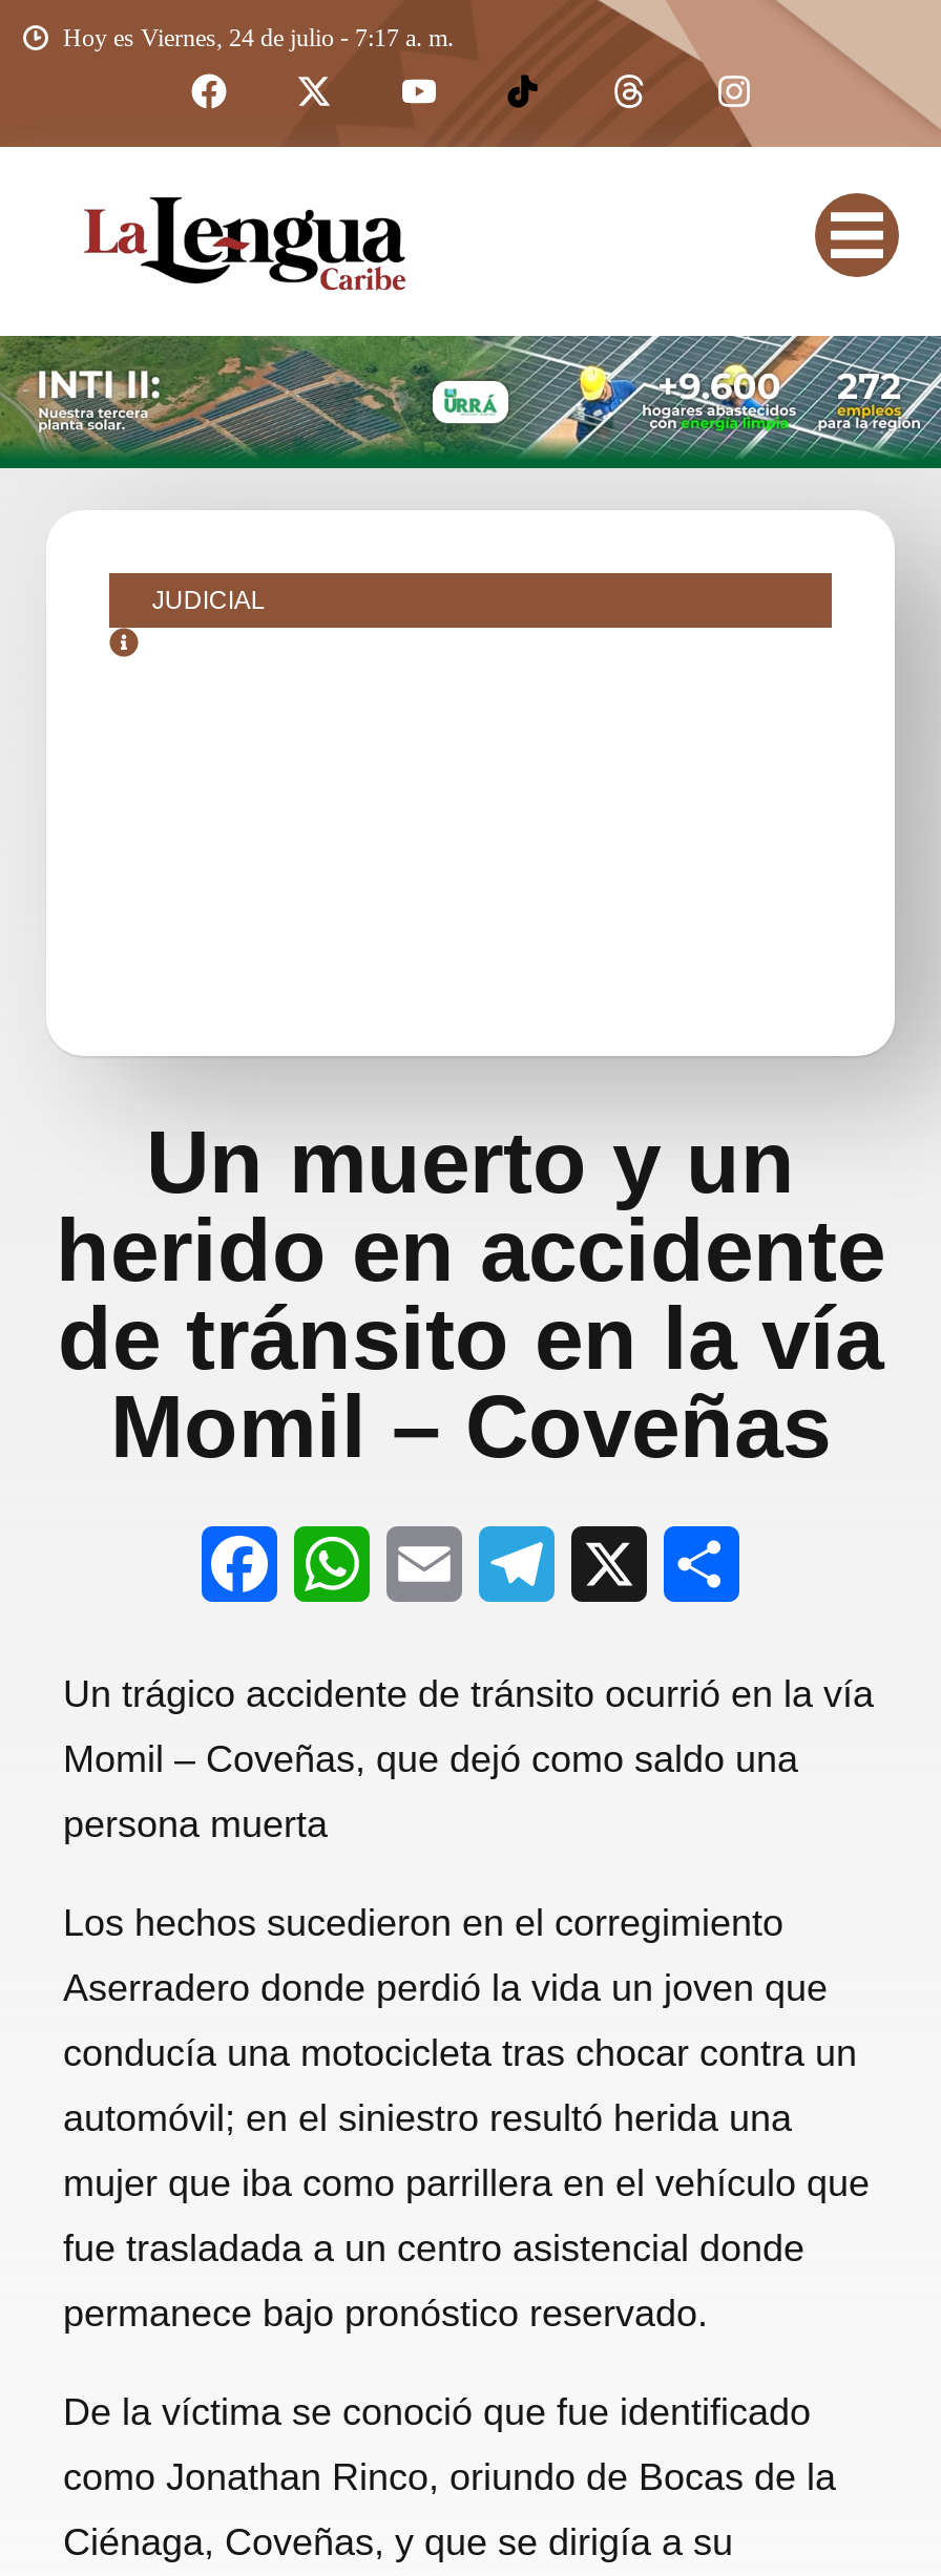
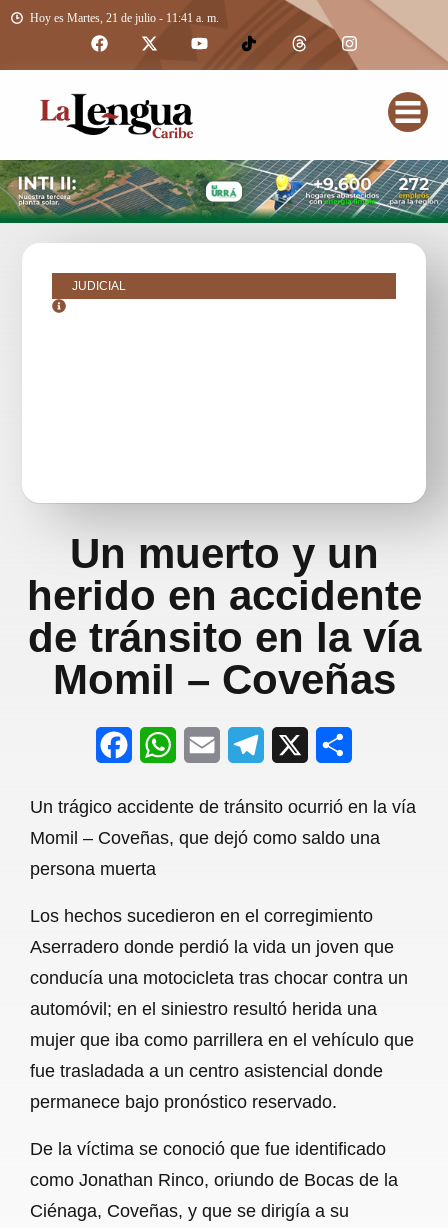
- Hoy es Viernes, 24 de julio - 7:17 a. m.
+ Hoy es Martes, 21 de julio - 11:41 a. m.
